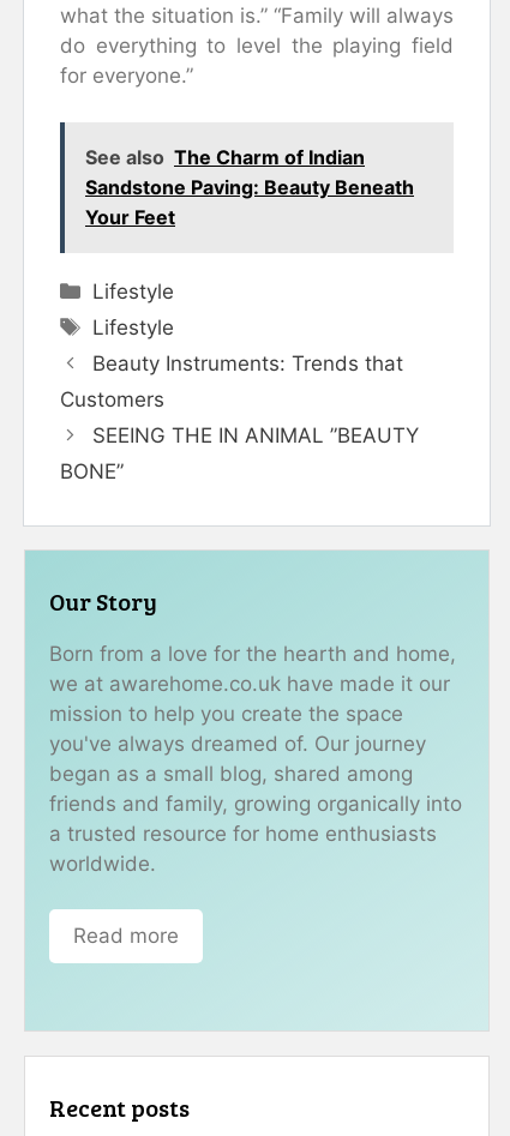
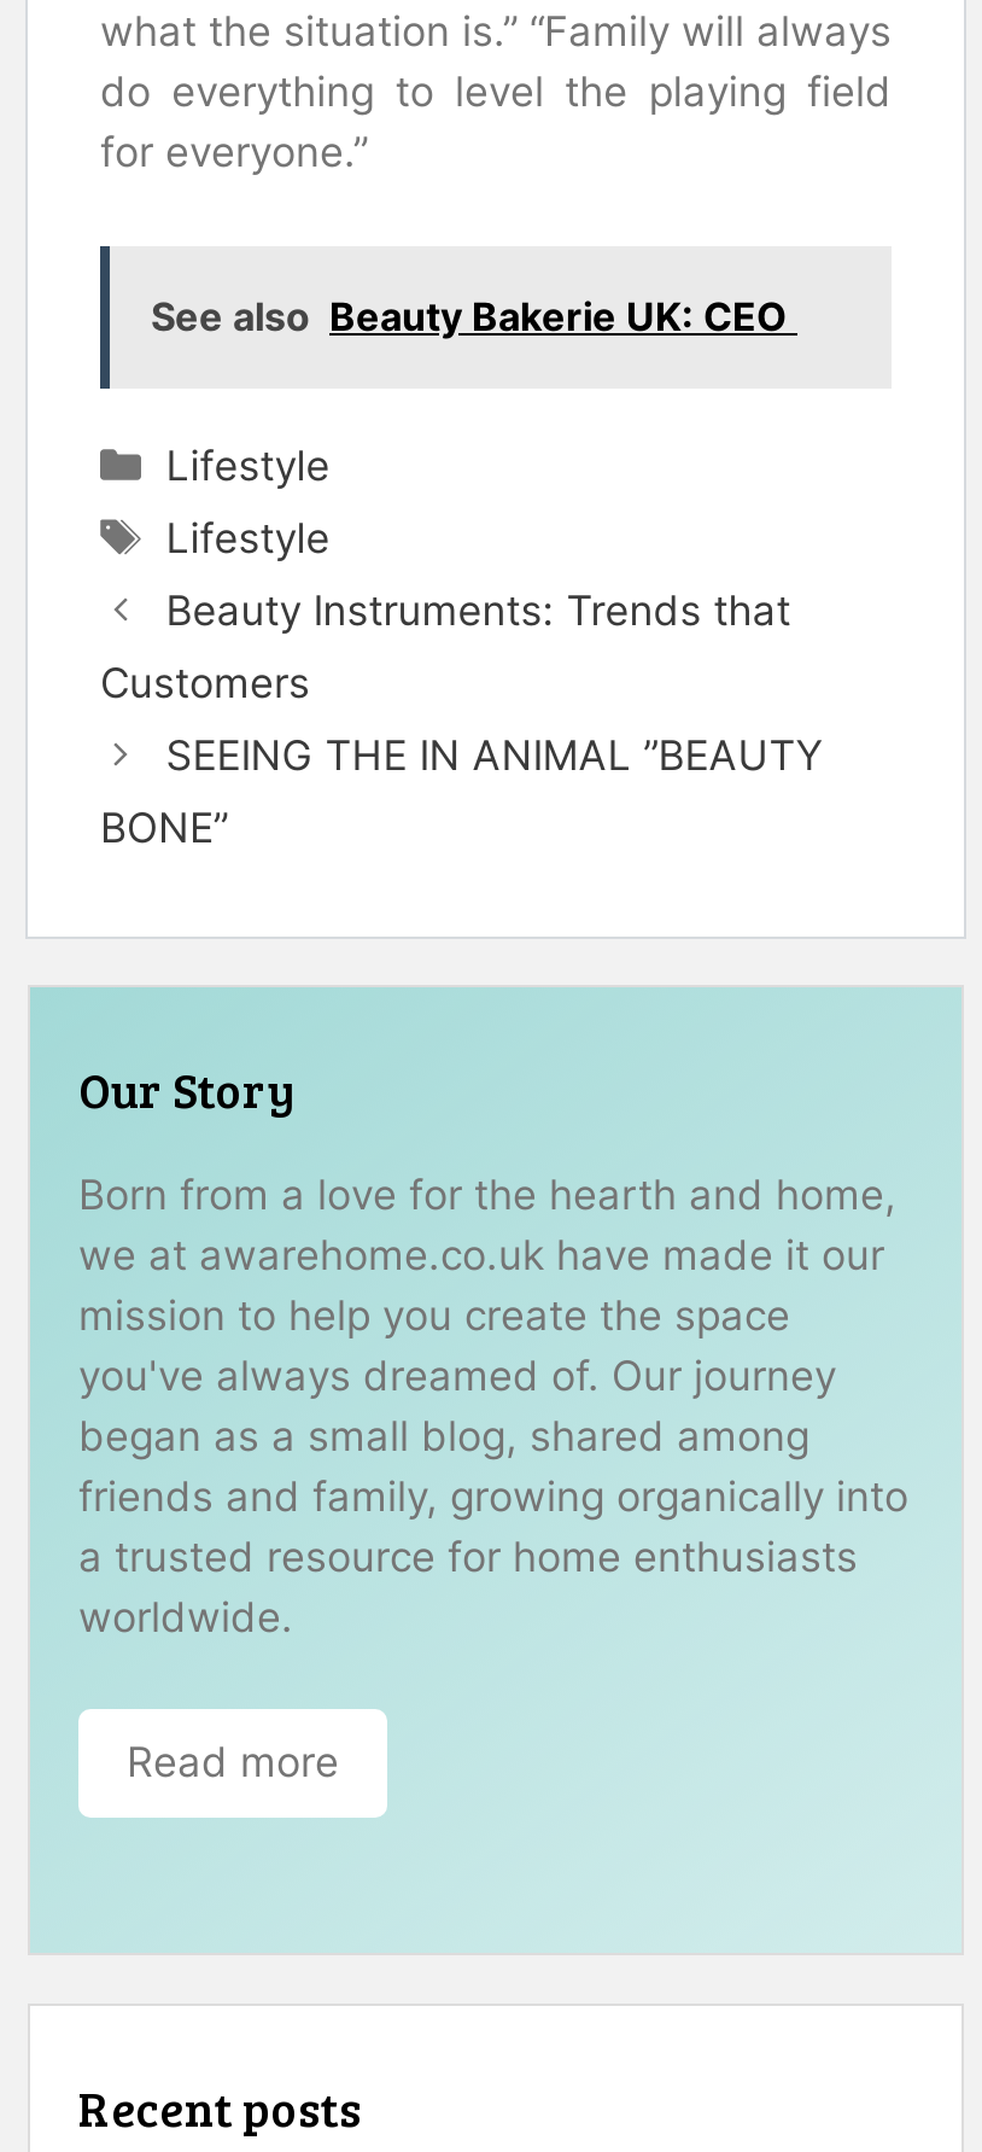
- See also The Charm of Indian
- Sandstone Paving: Beauty Beneath
- Your Feet
+ See also Beauty Bakerie UK: CEO
